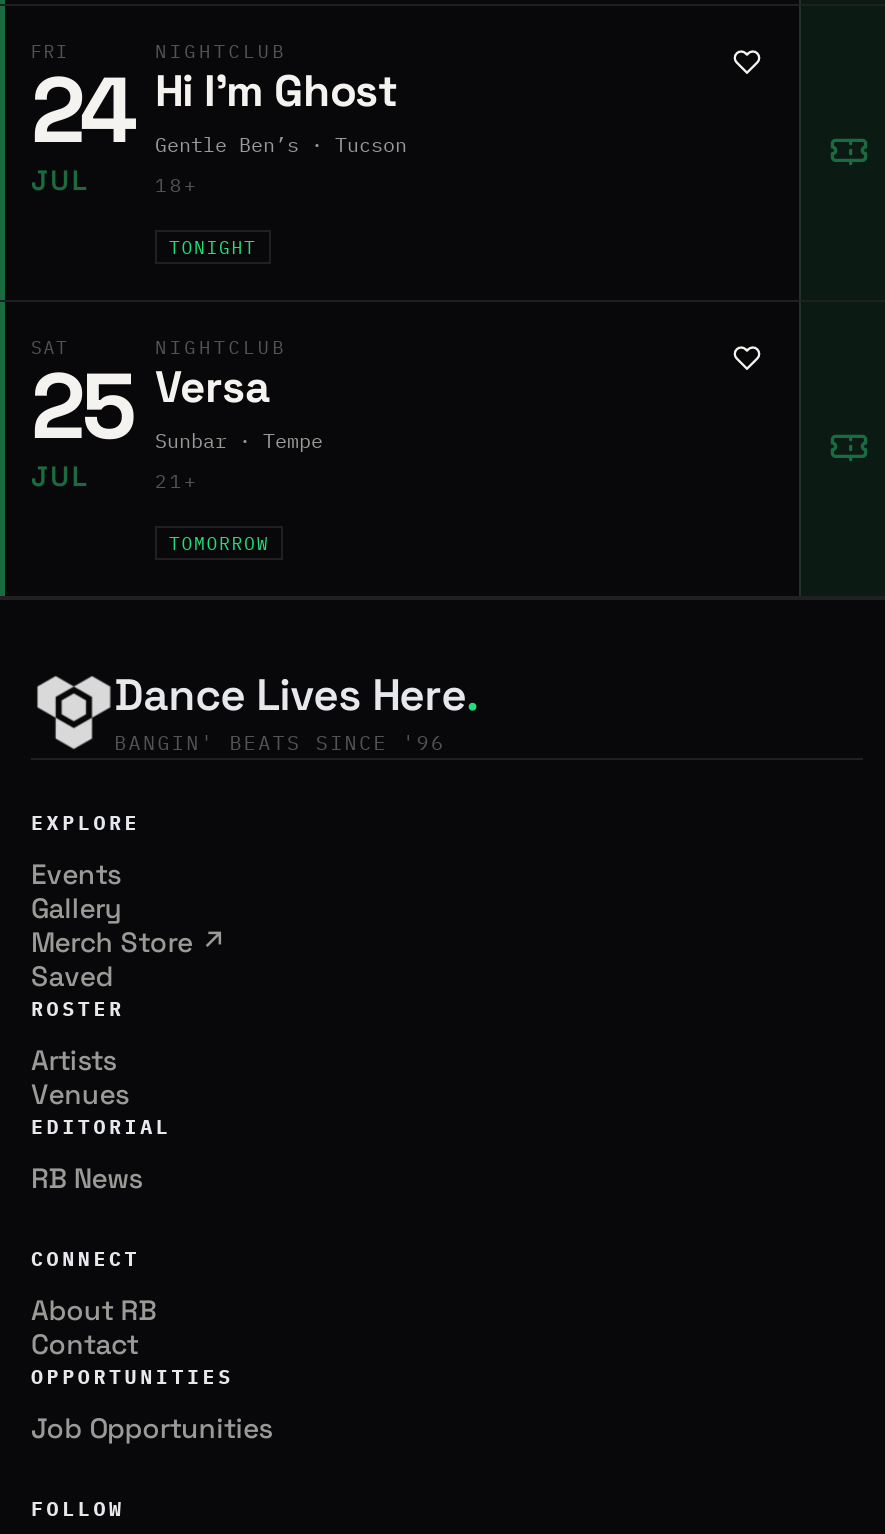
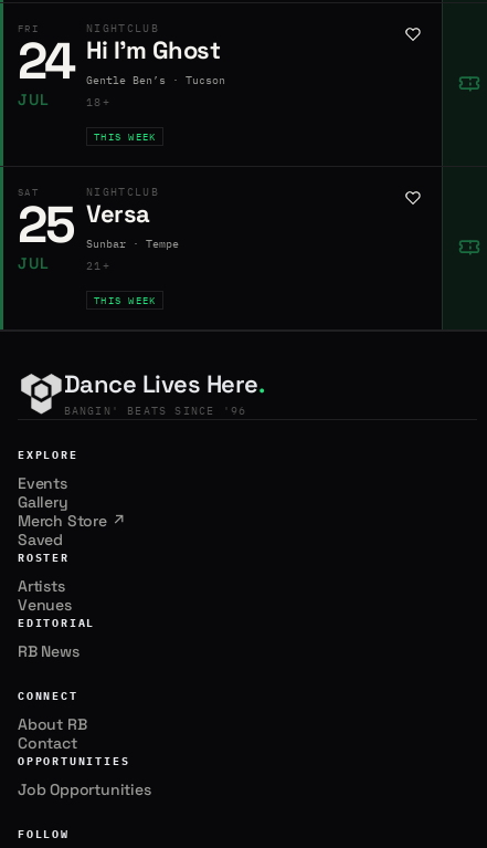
- TONIGHT
+ THIS WEEK

- TOMORROW
+ THIS WEEK
